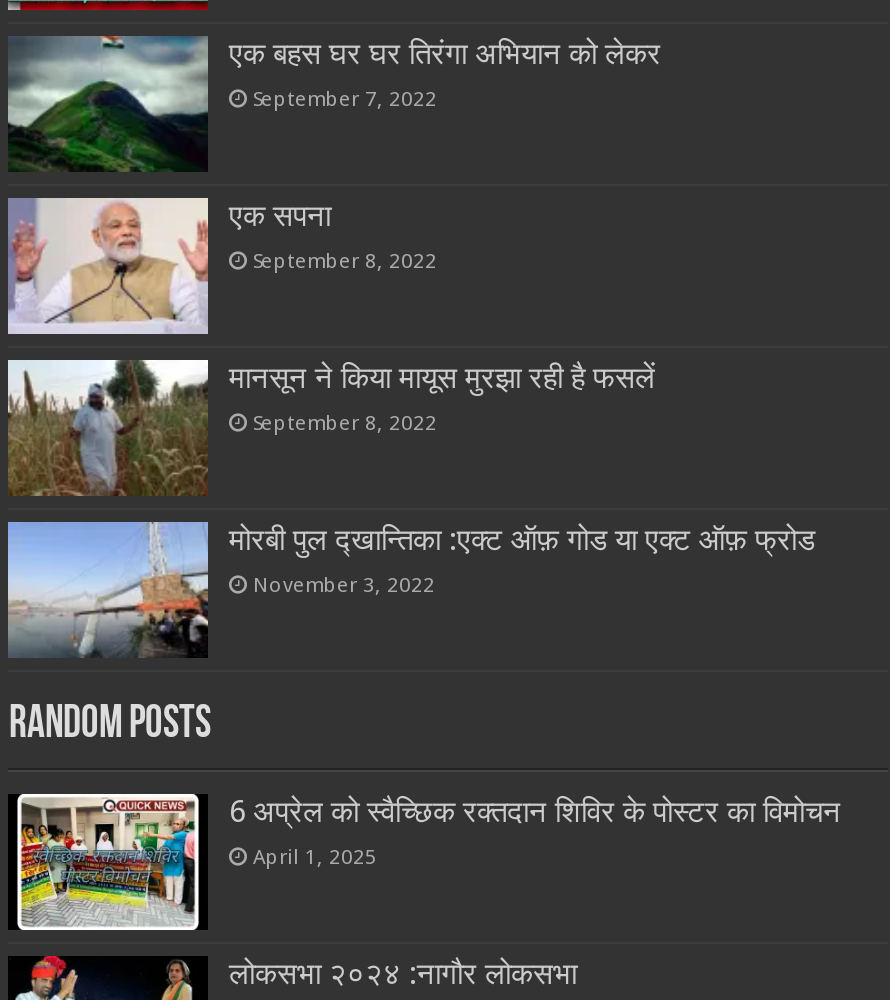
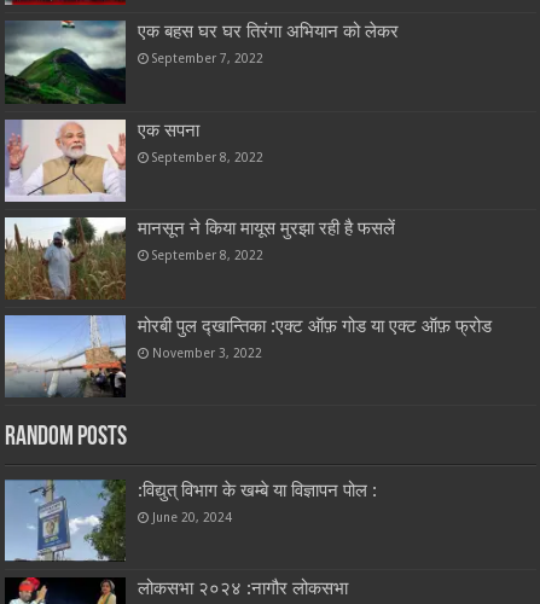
- [image]
- 6 अप्रेल को स्वैच्छिक रक्तदान शिविर के पोस्टर का विमोचन
- April 1, 2025
+ [image]
+ :विद्युत् विभाग के खम्बे या विज्ञापन पोल :
+ June 20, 2024
